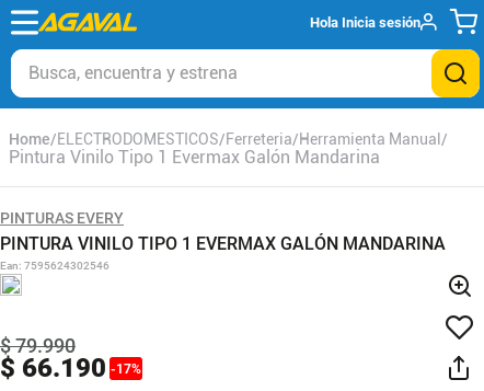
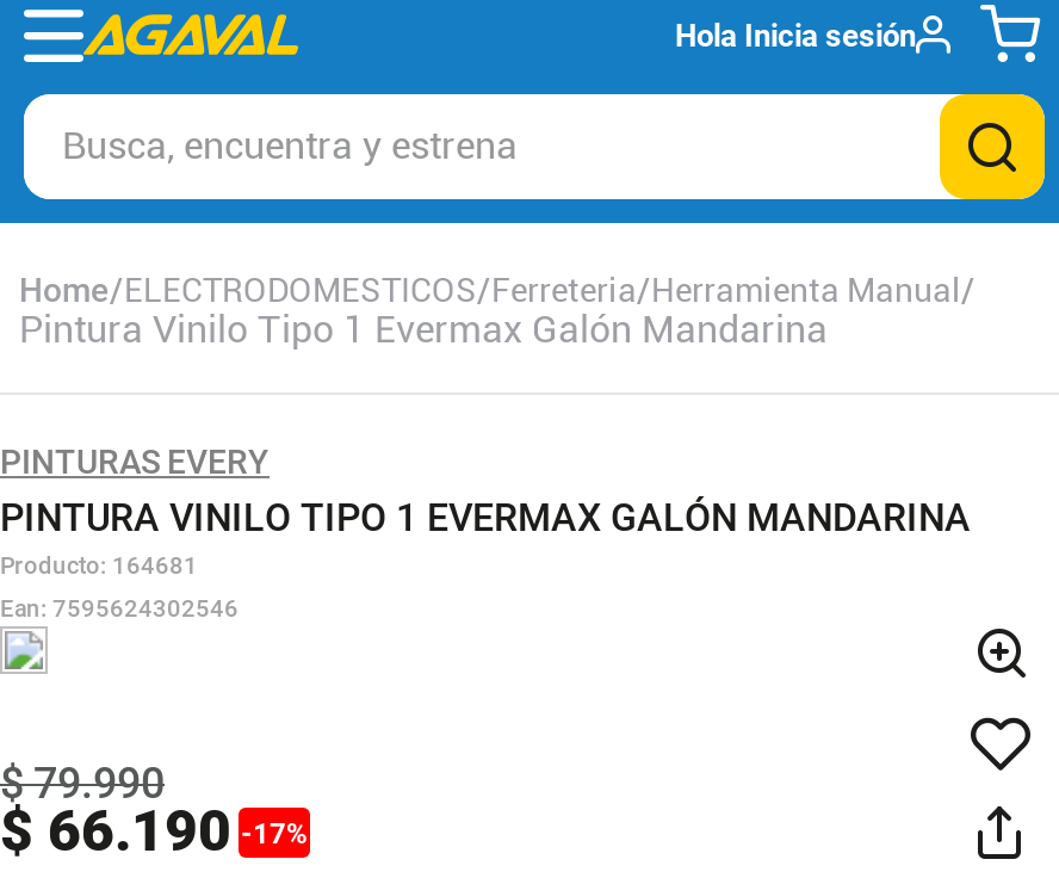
+ Producto: 164681
